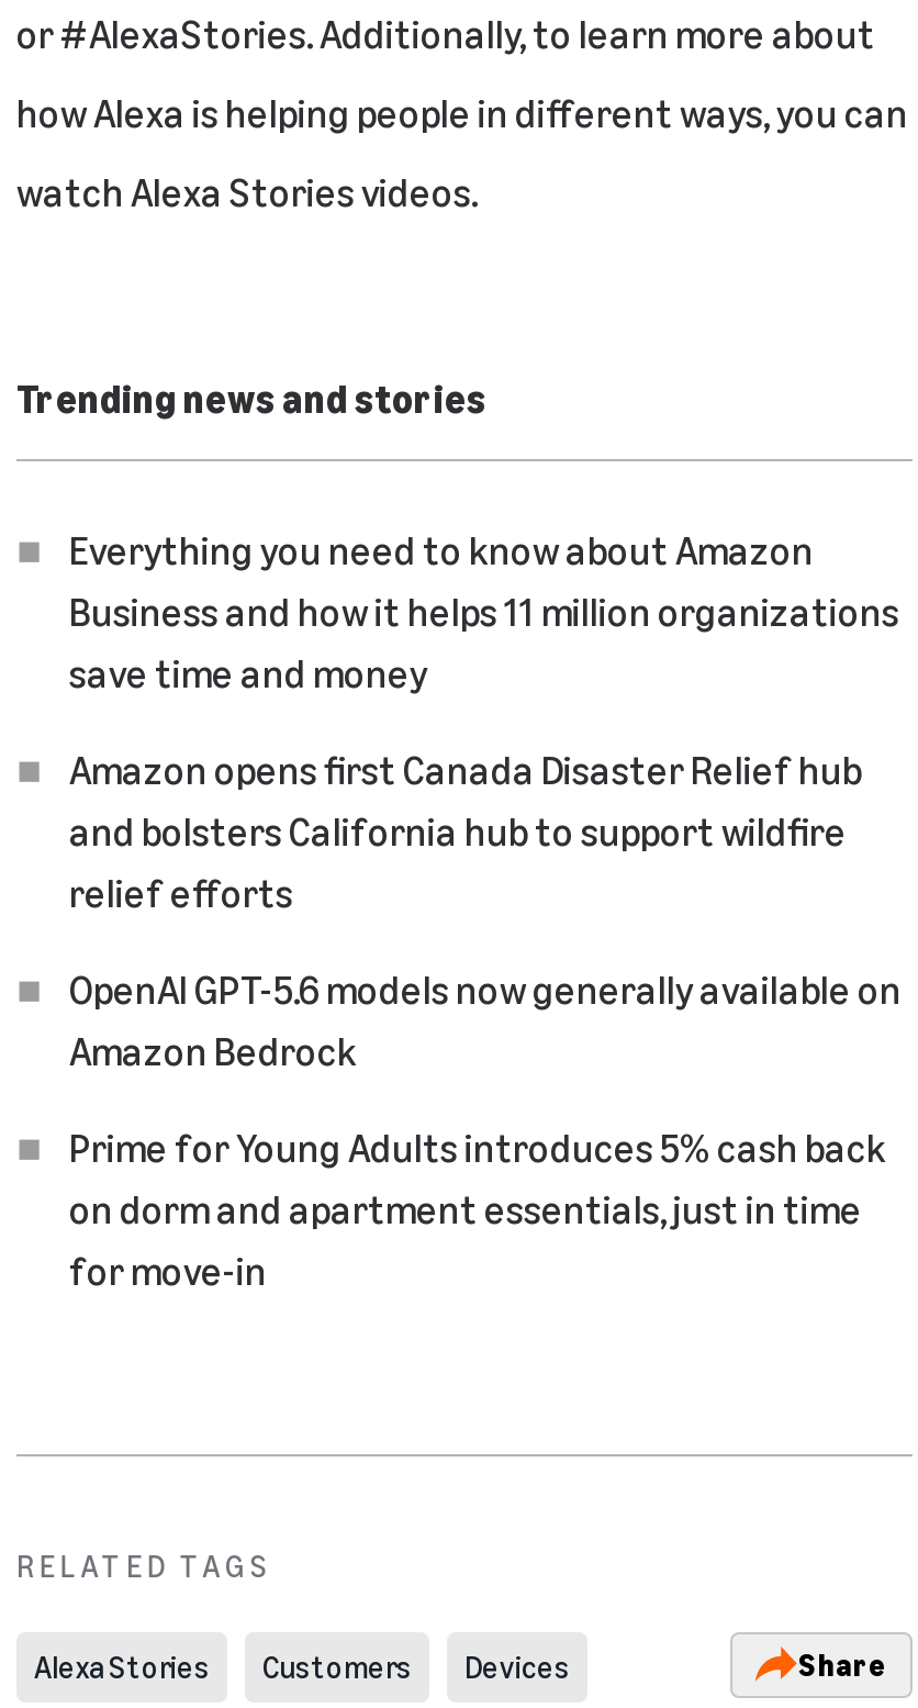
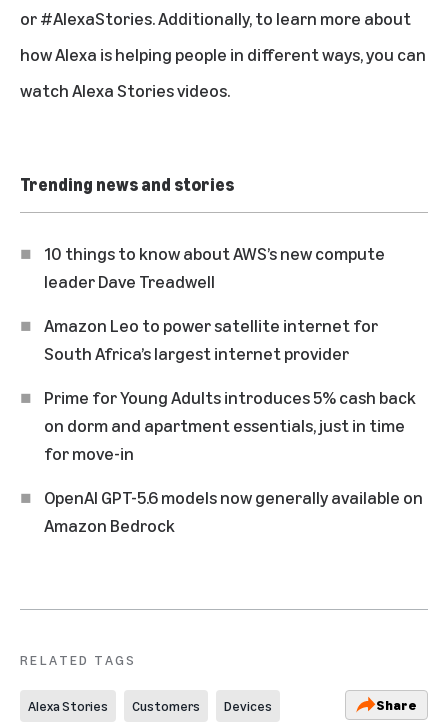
- Everything you need to know about Amazon
- Business and how it helps 11 million organizations
- save time and money
- Amazon opens first Canada Disaster Relief hub
- and bolsters California hub to support wildfire
- relief efforts
+ 10 things to know about AWS’s new compute
+ leader Dave Treadwell
+ Amazon Leo to power satellite internet for
+ South Africa’s largest internet provider

moved down: OpenAI GPT-5.6 models now generally available on | Amazon Bedrock

moved up: Prime for Young Adults introduces 5% cash back | on dorm and apartment essentials, just in time | for move-in
